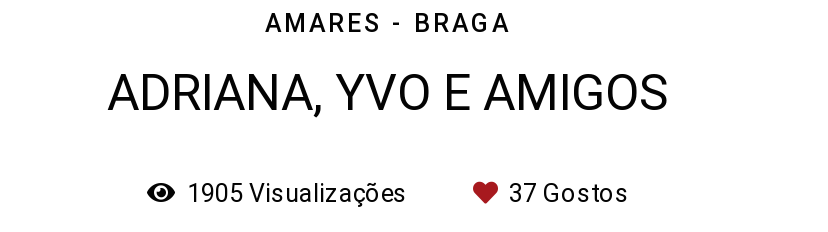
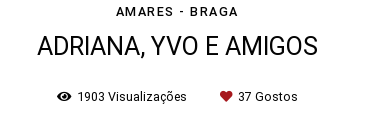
- 1905 Visualizações
+ 1903 Visualizações
